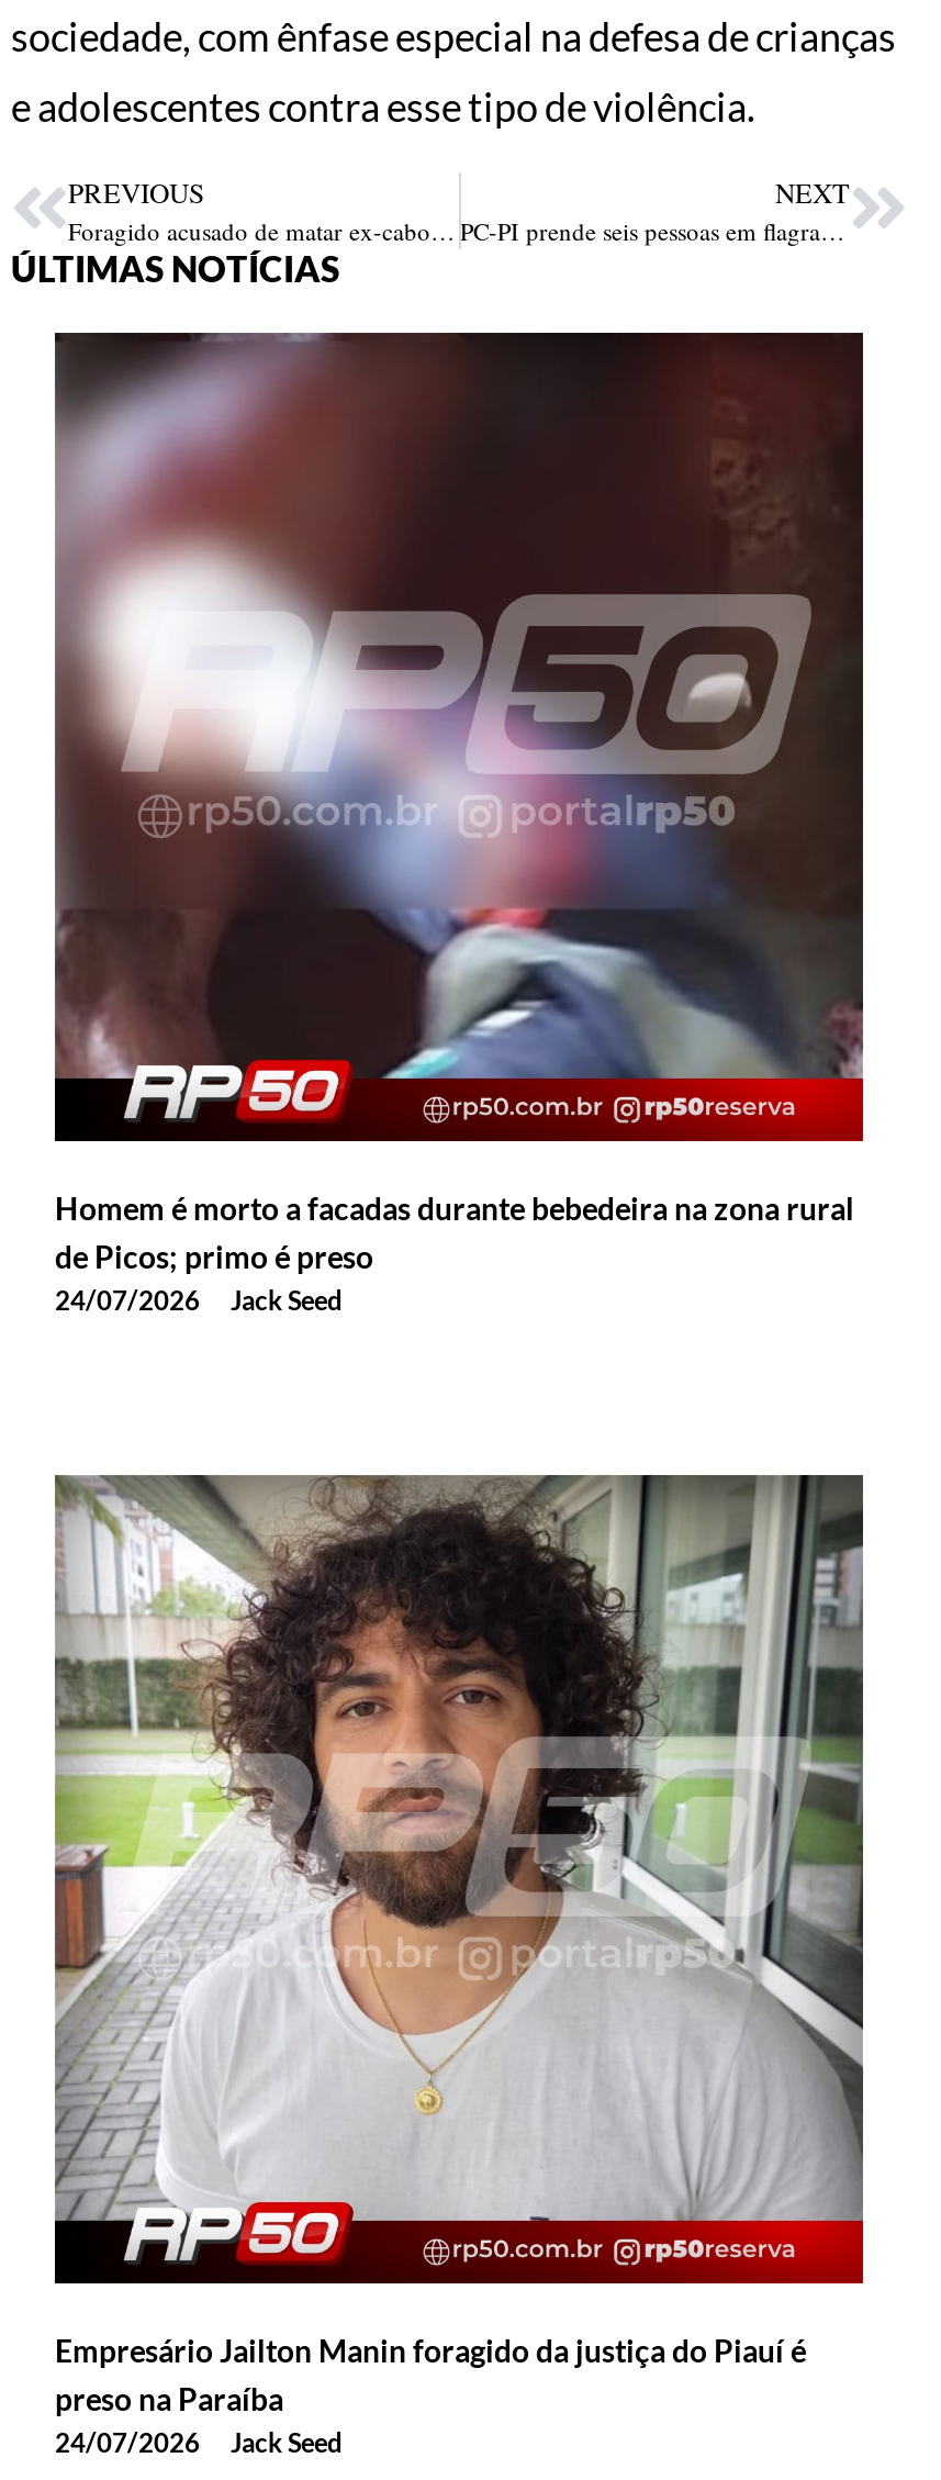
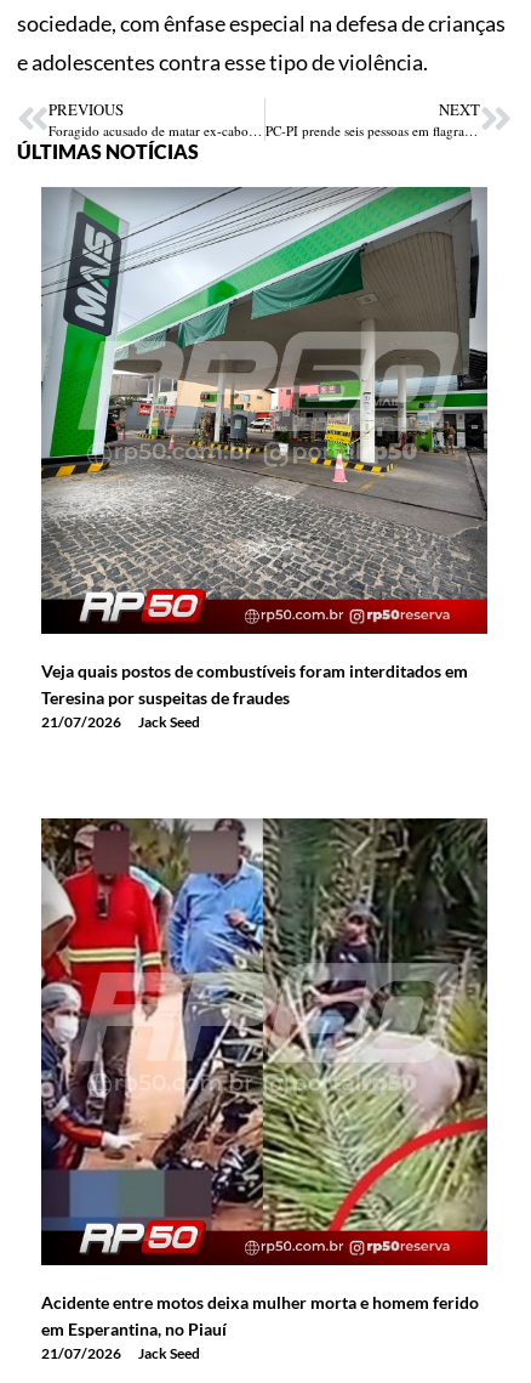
- [image]
+ [image]

- Homem é morto a facadas durante bebedeira na zona rural
- de Picos; primo é preso
- 24/07/2026
+ Veja quais postos de combustíveis foram interditados em
+ Teresina por suspeitas de fraudes
+ 21/07/2026

- [image]
+ [image]

- Empresário Jailton Manin foragido da justiça do Piauí é
- preso na Paraíba
- 24/07/2026
+ Acidente entre motos deixa mulher morta e homem ferido
+ em Esperantina, no Piauí
+ 21/07/2026
